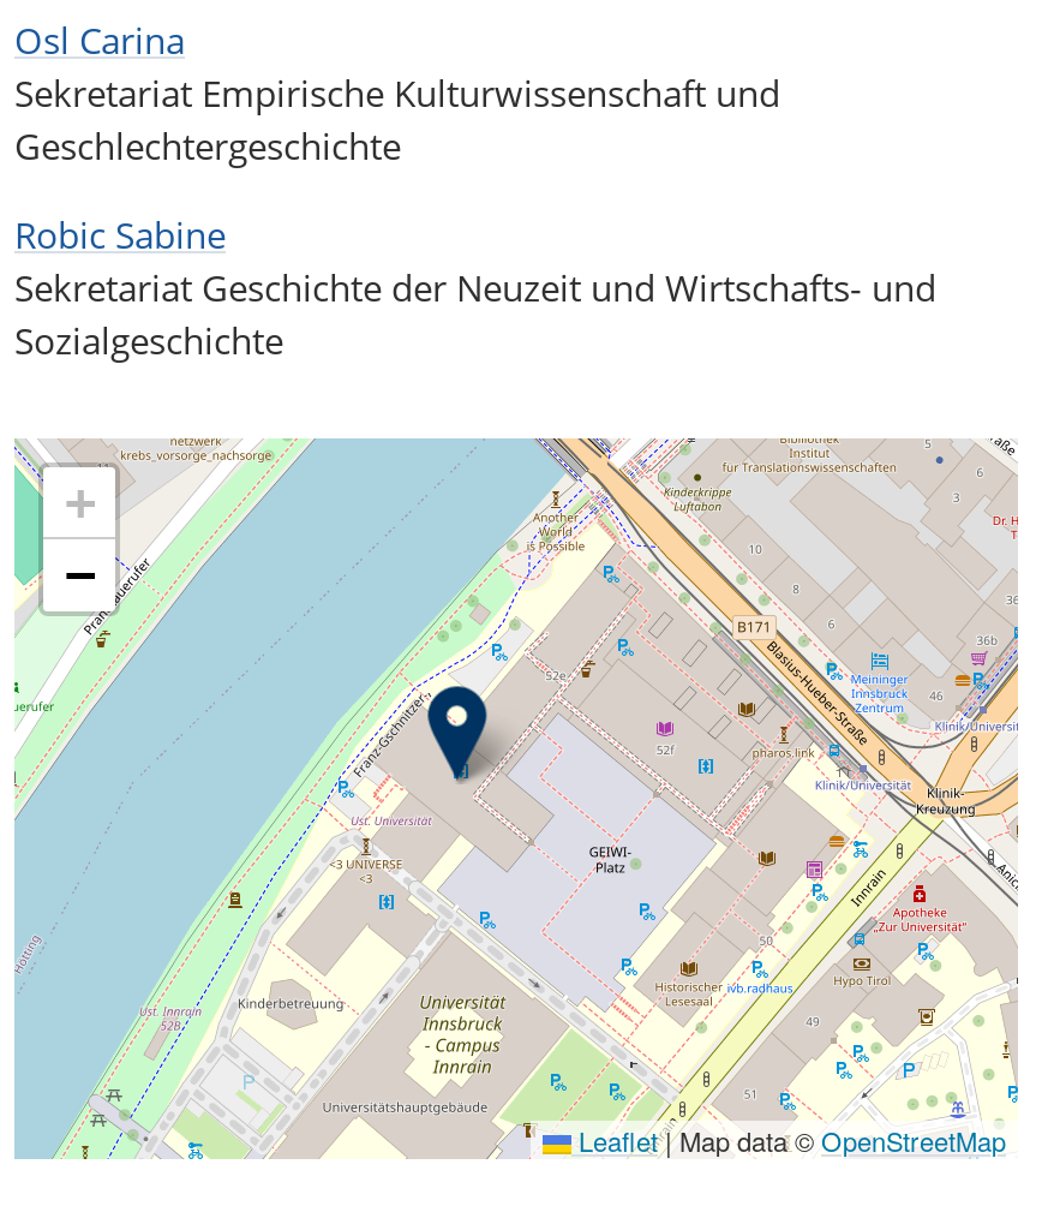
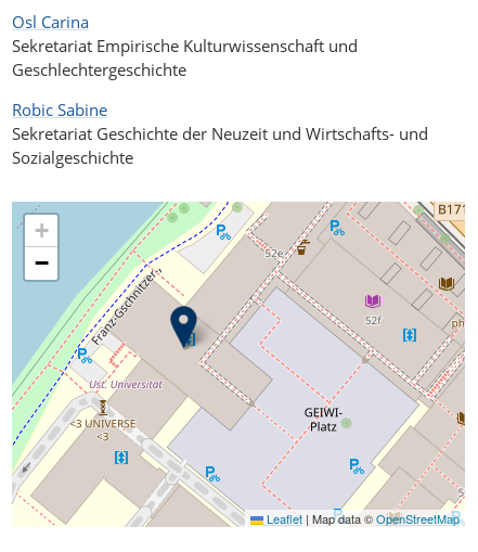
- [image]
+ [image]
